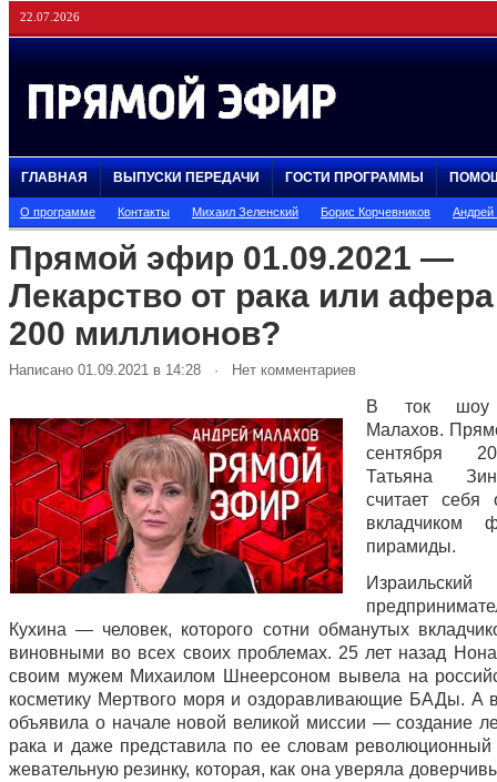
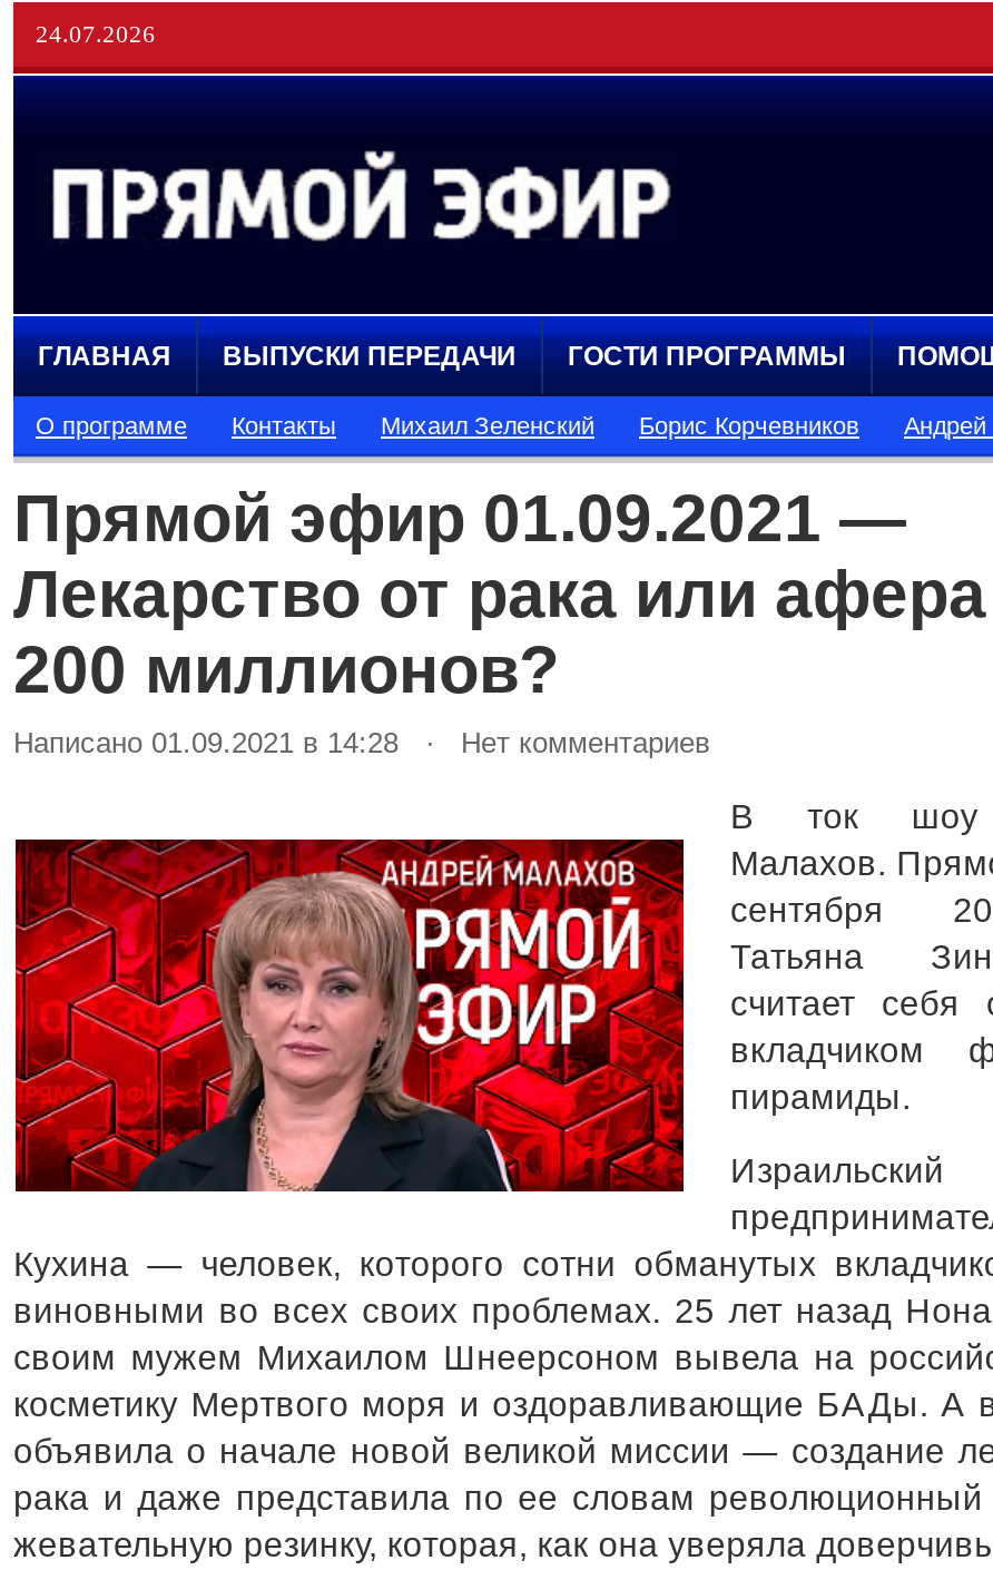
- 22.07.2026
+ 24.07.2026
